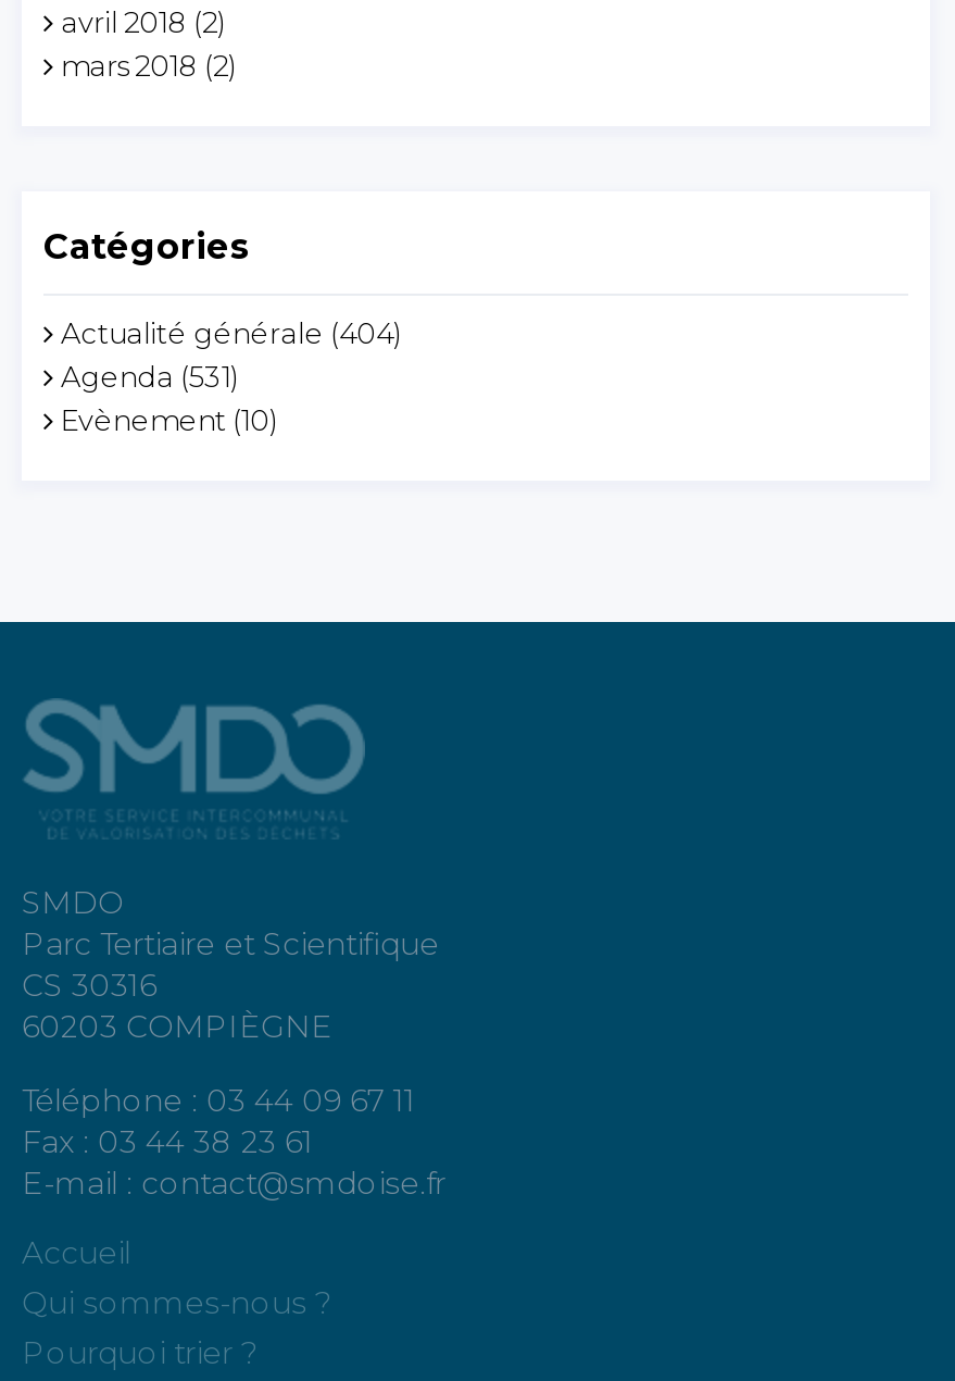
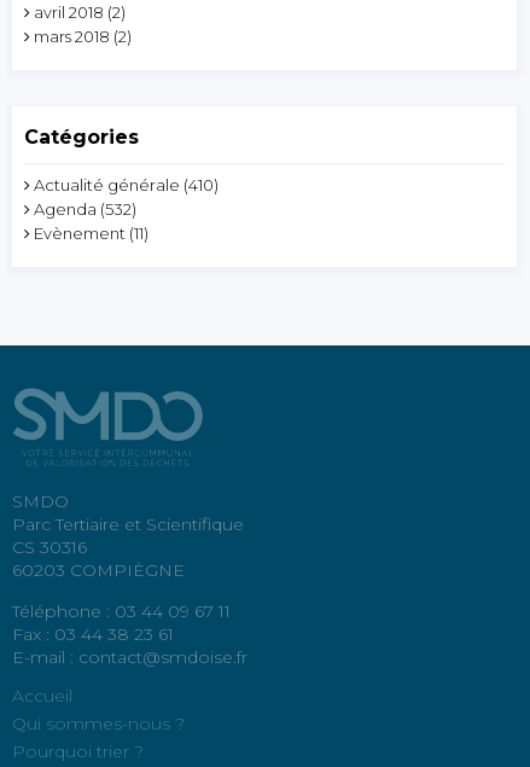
- Actualité générale (404)
+ Actualité générale (410)

- Agenda (531)
+ Agenda (532)

- Evènement (10)
+ Evènement (11)
